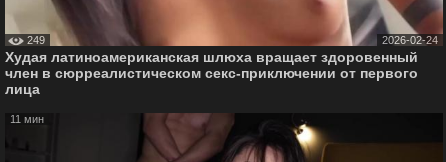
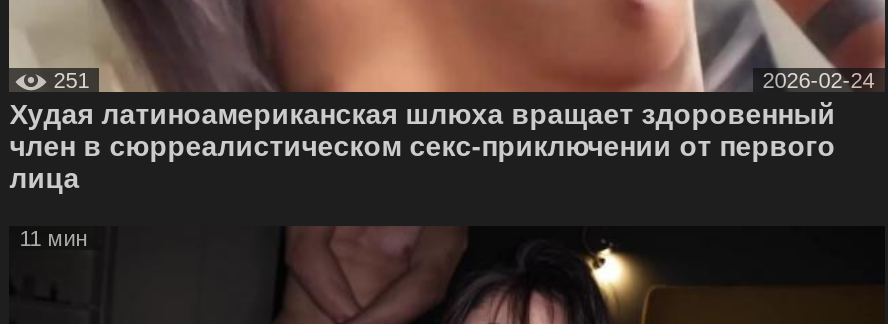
- 249
+ 251
